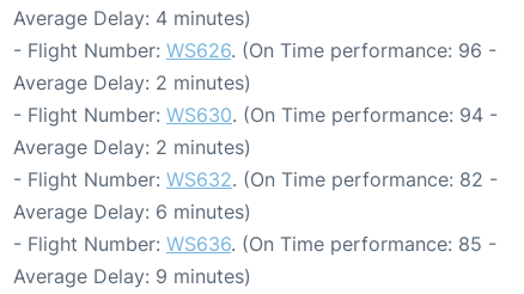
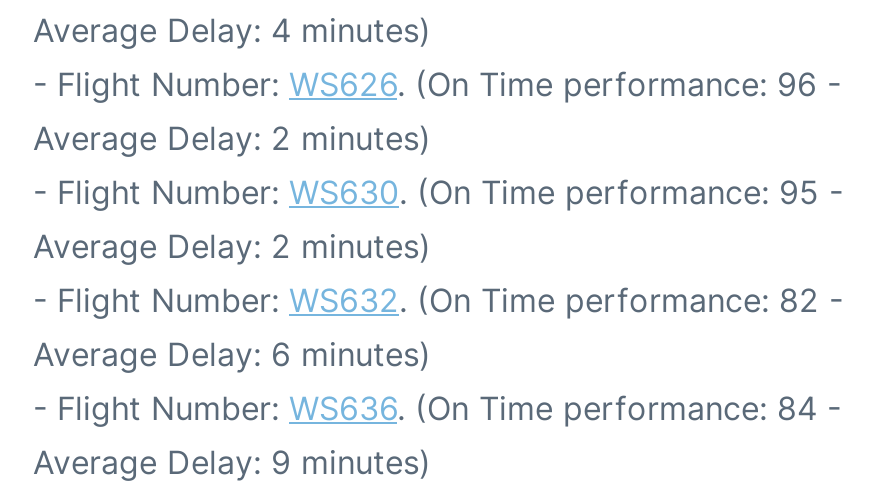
- - Flight Number: WS630. (On Time performance: 94 -
+ - Flight Number: WS630. (On Time performance: 95 -

- - Flight Number: WS636. (On Time performance: 85 -
+ - Flight Number: WS636. (On Time performance: 84 -
